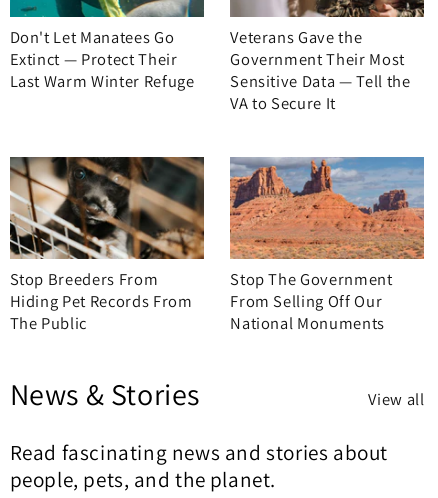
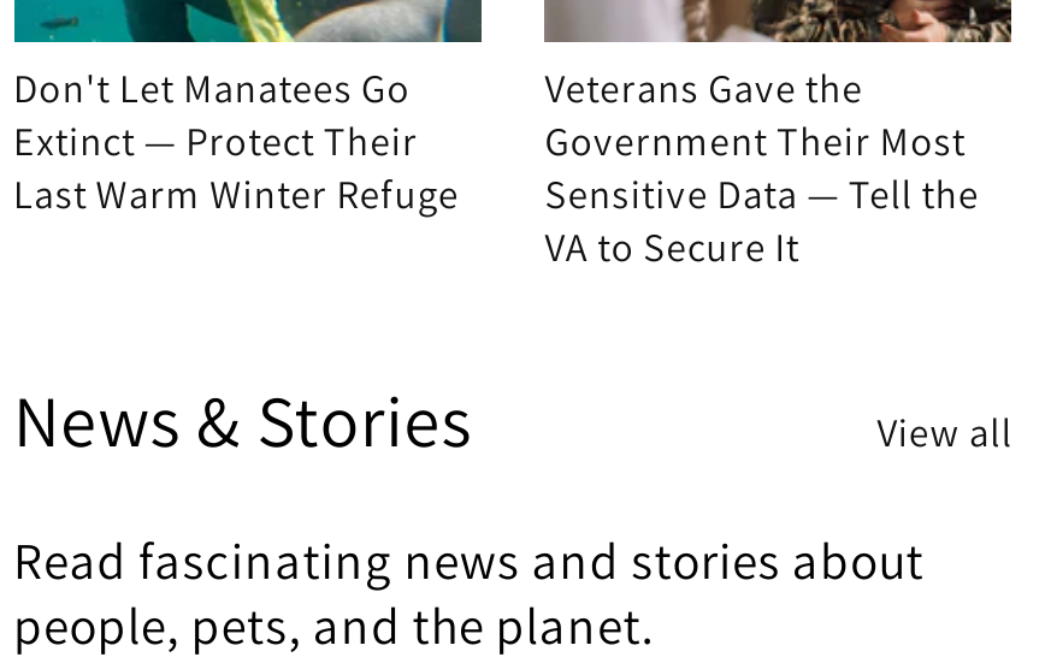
- [image]
- Stop Breeders From
- Hiding Pet Records From
- The Public

- [image]
- Stop The Government
- From Selling Off Our
- National Monuments
